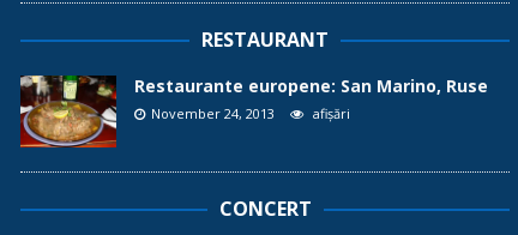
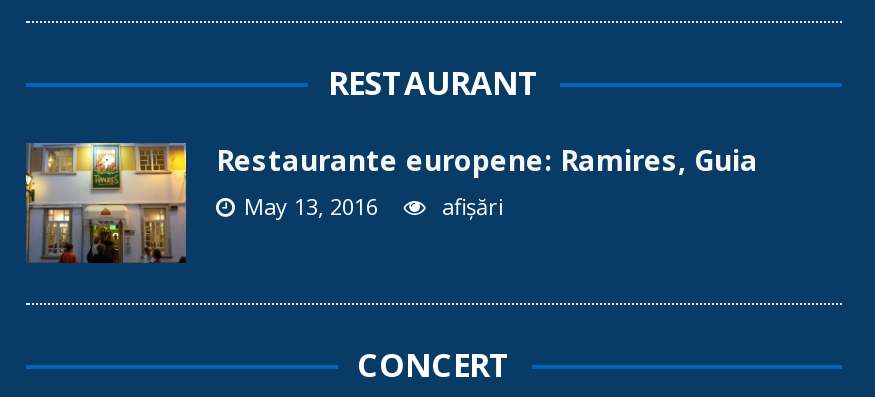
- [image]
- Restaurante europene: San Marino, Ruse
- November 24, 2013
+ [image]
+ Restaurante europene: Ramires, Guia
+ May 13, 2016
